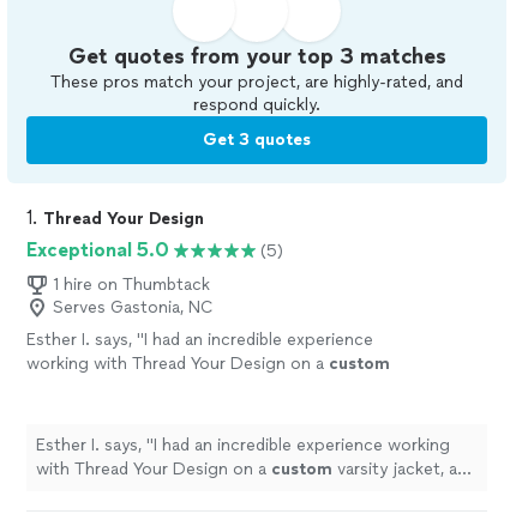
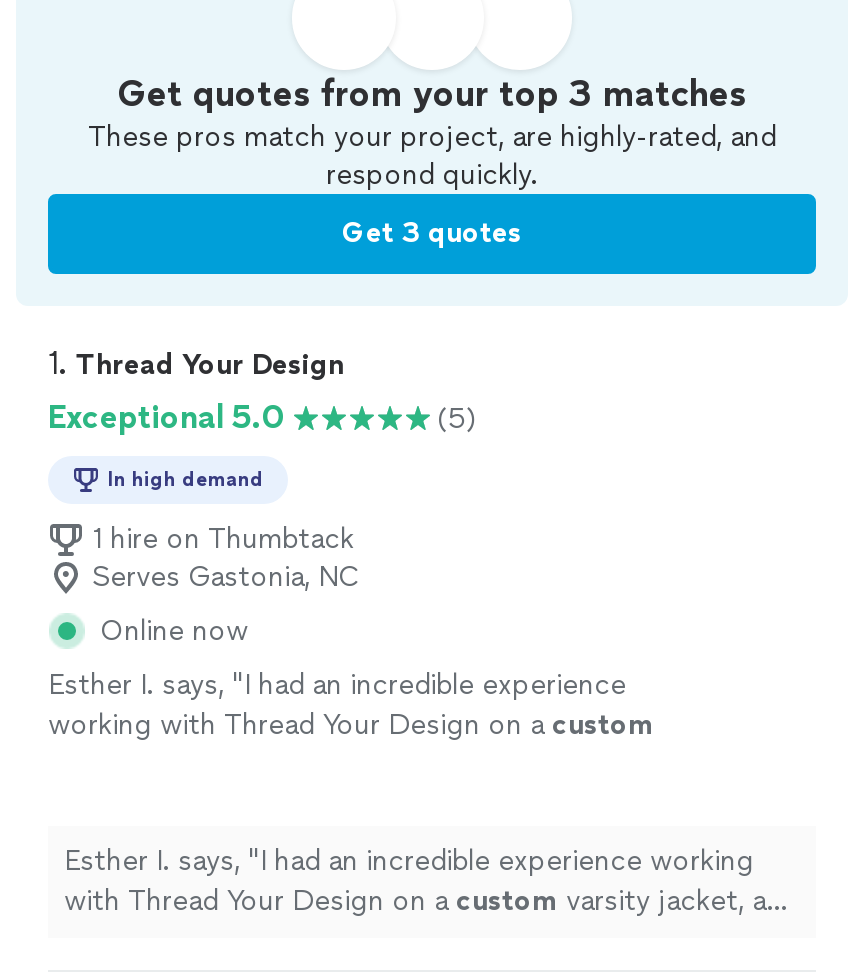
+ In high demand

+ Online now
